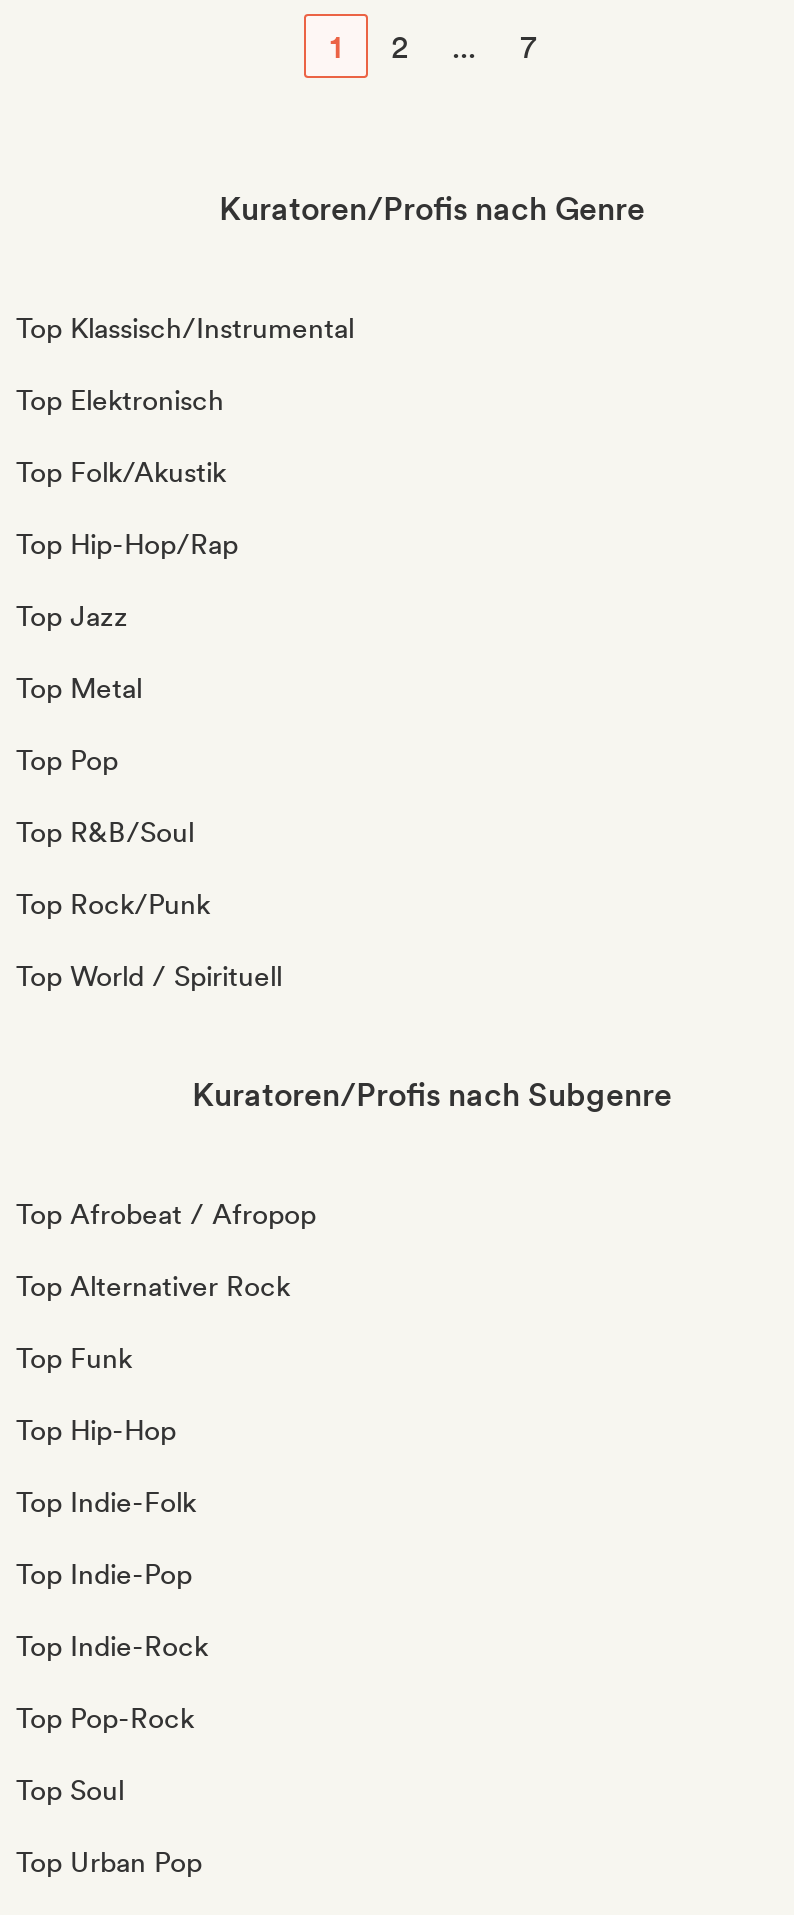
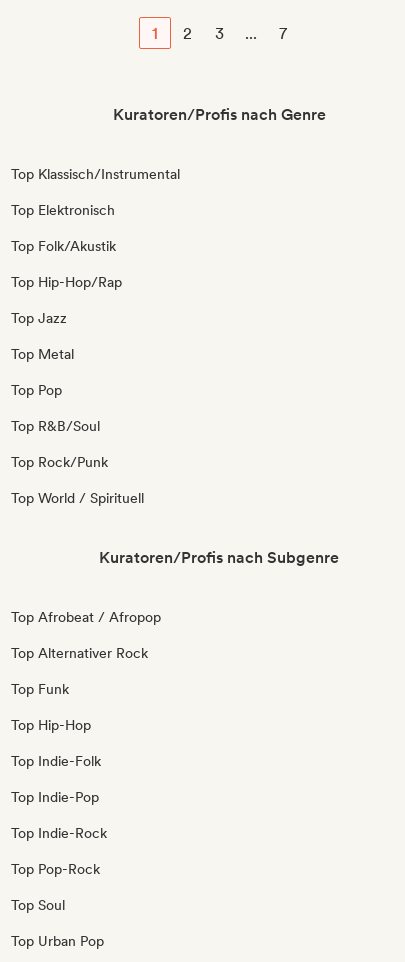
+ 3
